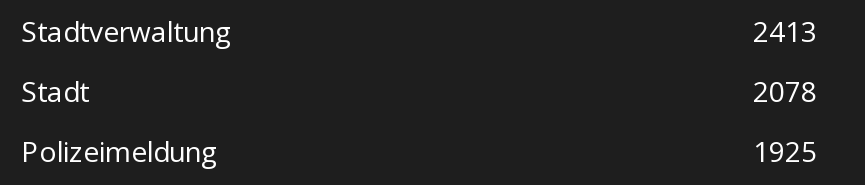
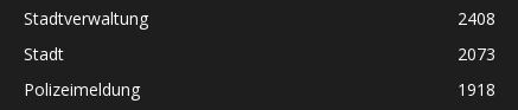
- 2413
+ 2408

- 2078
+ 2073

- 1925
+ 1918
